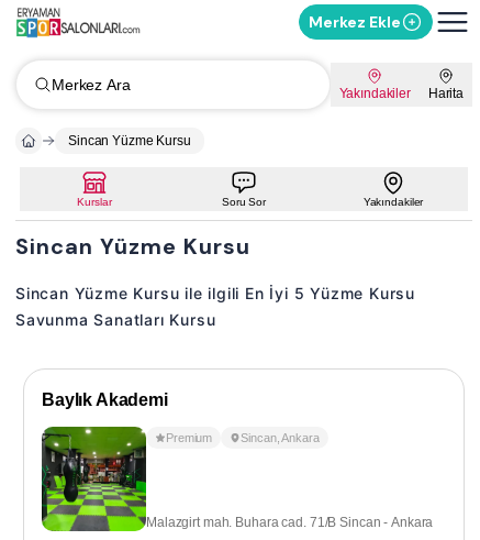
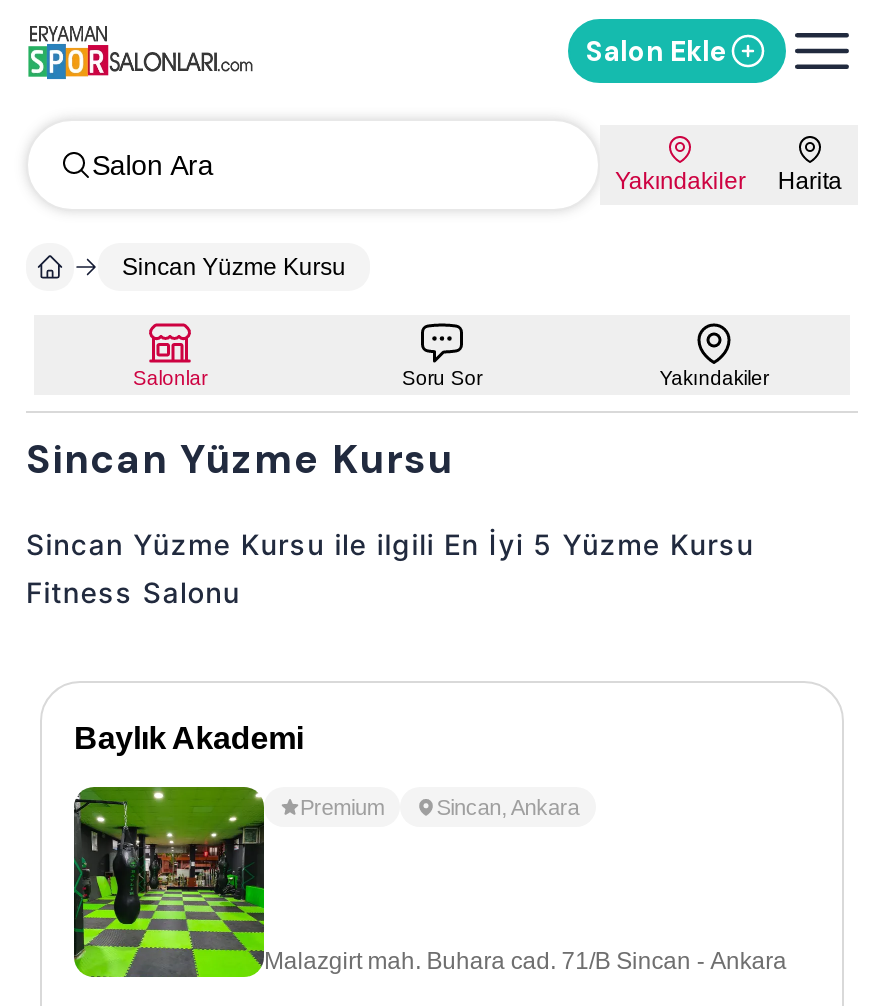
- Merkez Ekle
+ Salon Ekle

- Merkez Ara
+ Salon Ara

- Kurslar
+ Salonlar

- Savunma Sanatları Kursu
+ Fitness Salonu
